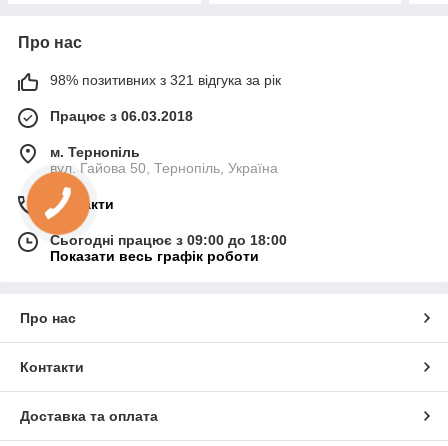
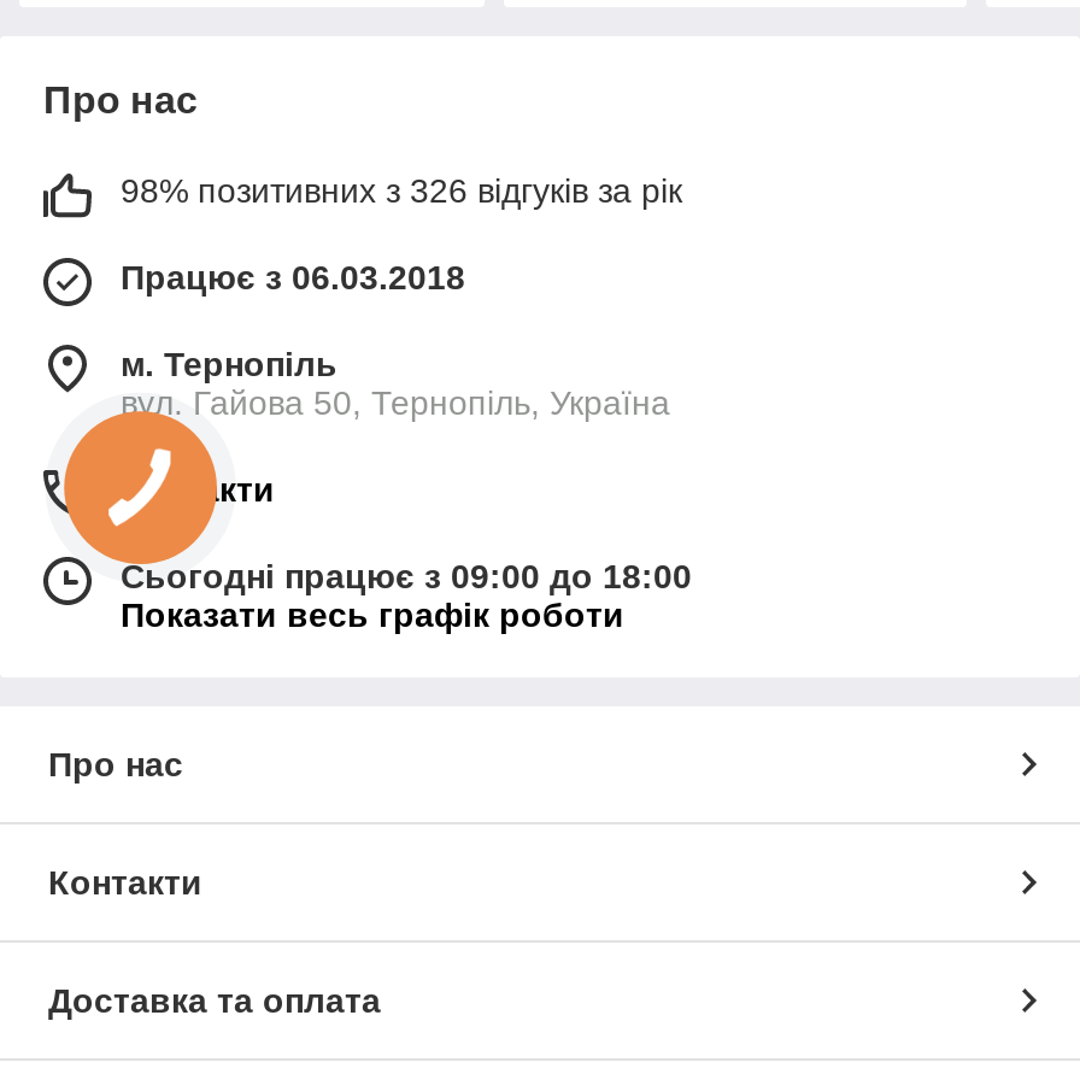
- 98% позитивних з 321 відгука за рік
+ 98% позитивних з 326 відгуків за рік
